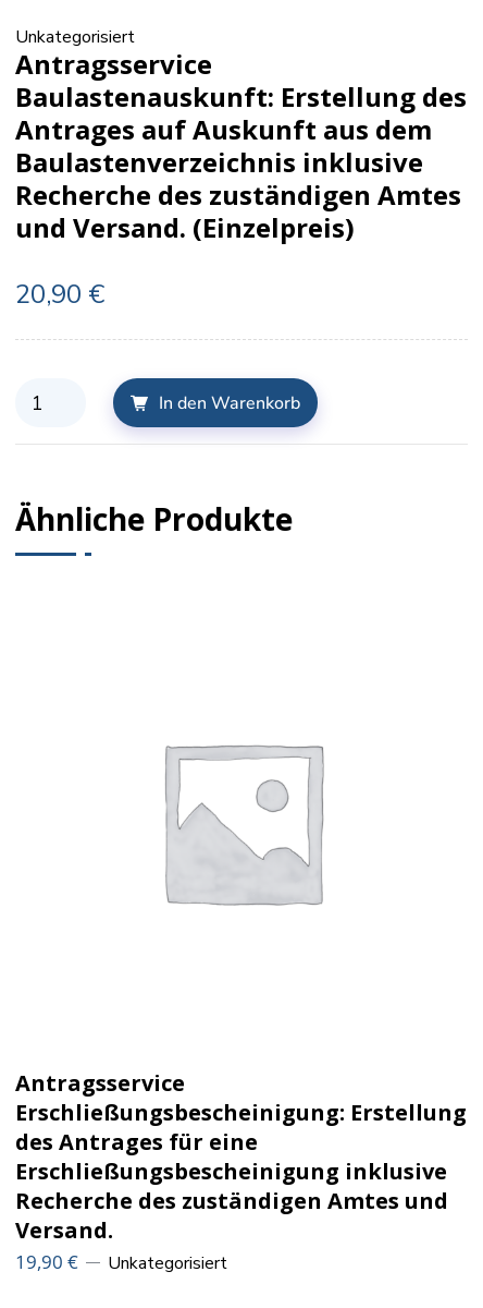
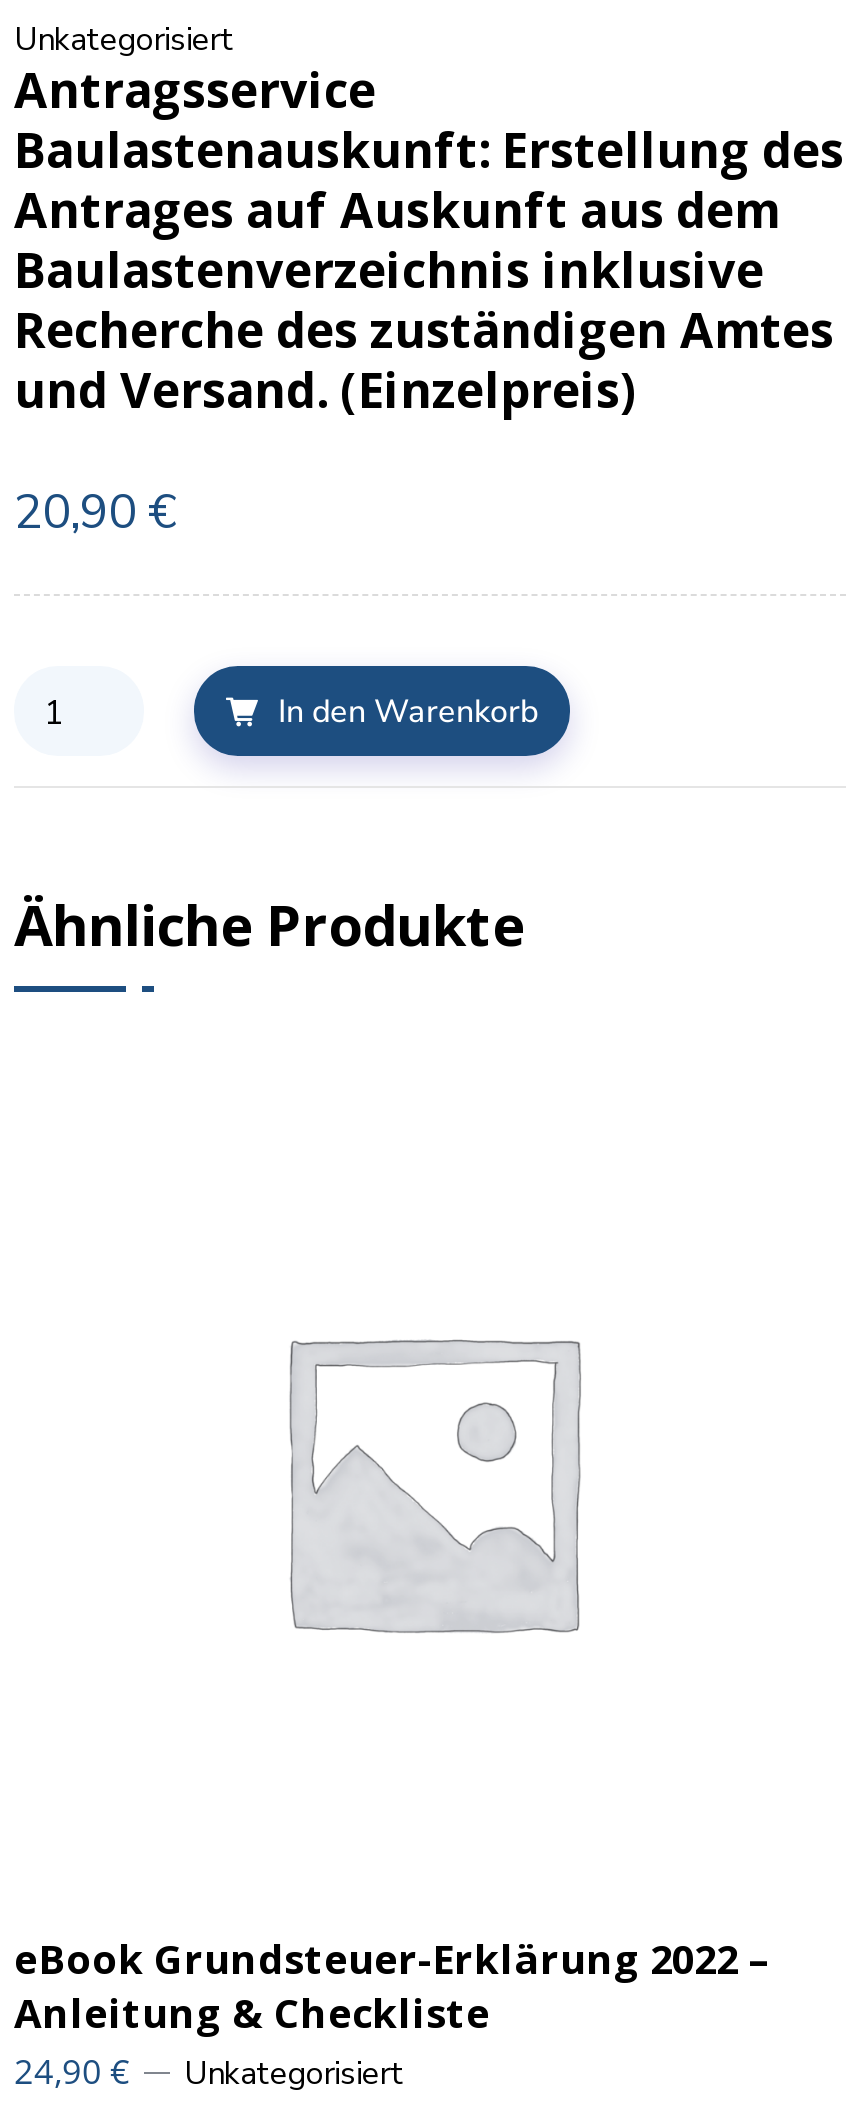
- Antragsservice
- Erschließungsbescheinigung: Erstellung
- des Antrages für eine
- Erschließungsbescheinigung inklusive
- Recherche des zuständigen Amtes und
- Versand.
- 19,90 €
+ eBook Grundsteuer-Erklärung 2022 –
+ Anleitung & Checkliste
+ 24,90 €
